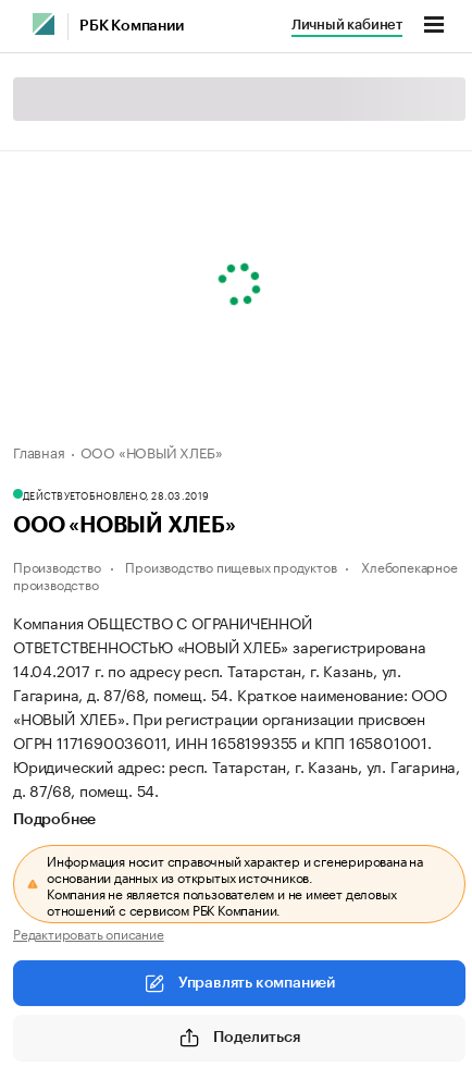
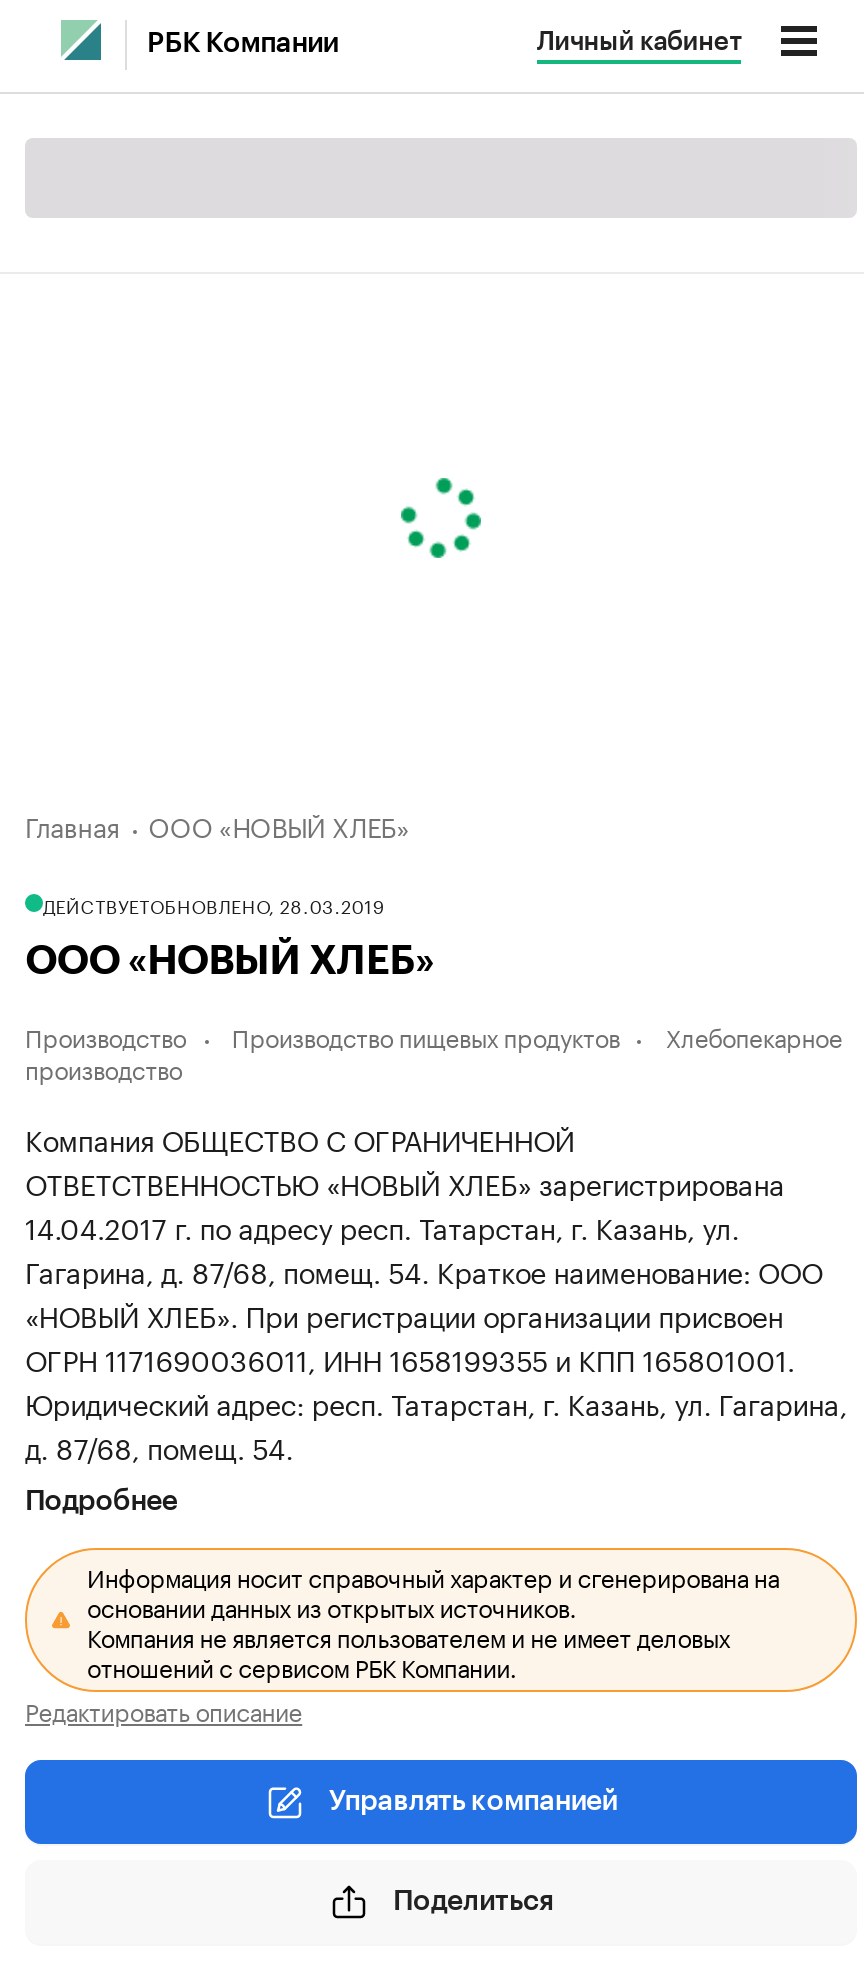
- [image]
+ [image]
